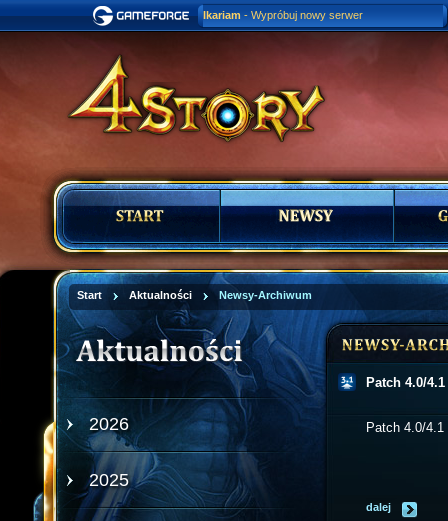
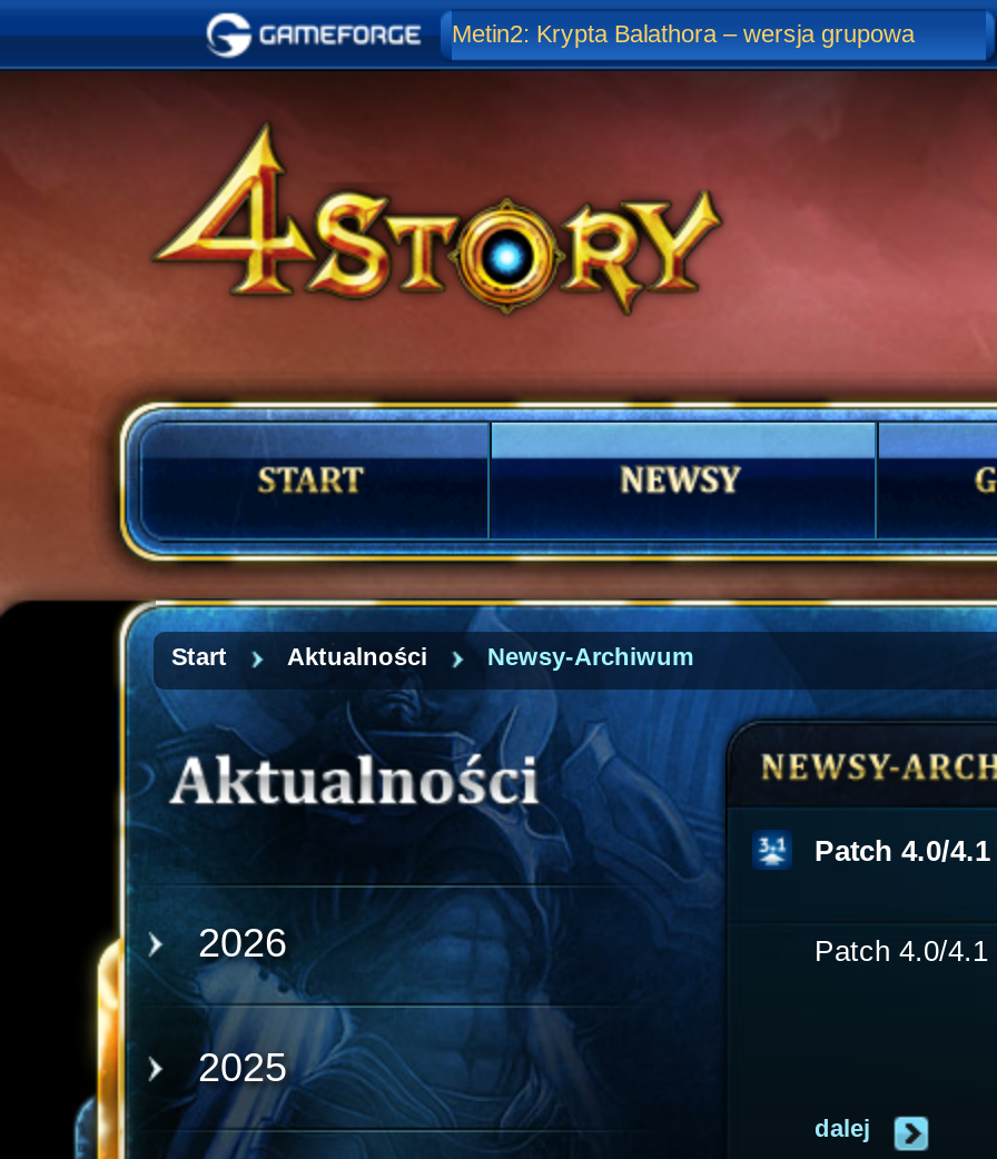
- Ikariam - Wypróbuj nowy serwer
+ Metin2: Krypta Balathora – wersja grupowa
